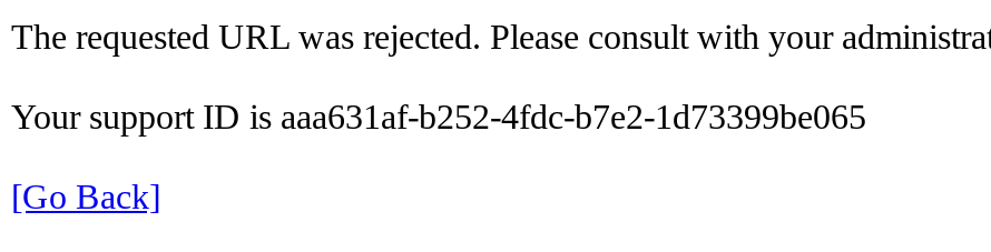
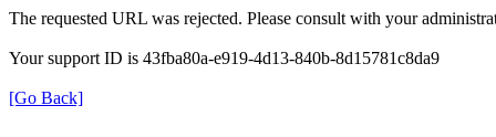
- Your support ID is aaa631af-b252-4fdc-b7e2-1d73399be065
+ Your support ID is 43fba80a-e919-4d13-840b-8d15781c8da9
